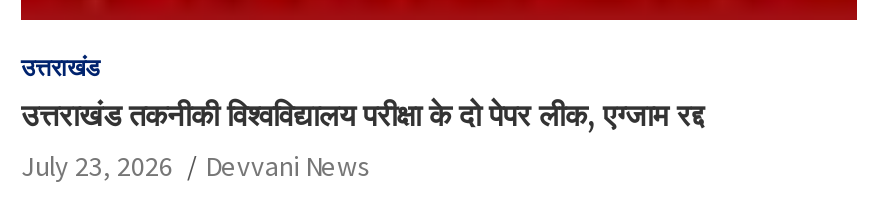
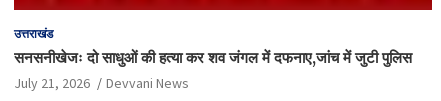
- उत्तराखंड तकनीकी विश्वविद्यालय परीक्षा के दो पेपर लीक, एग्जाम रद्द
- July 23, 2026
+ सनसनीखेजः दो साधुओं की हत्या कर शव जंगल में दफनाए,जांच में जुटी पुलिस
+ July 21, 2026
